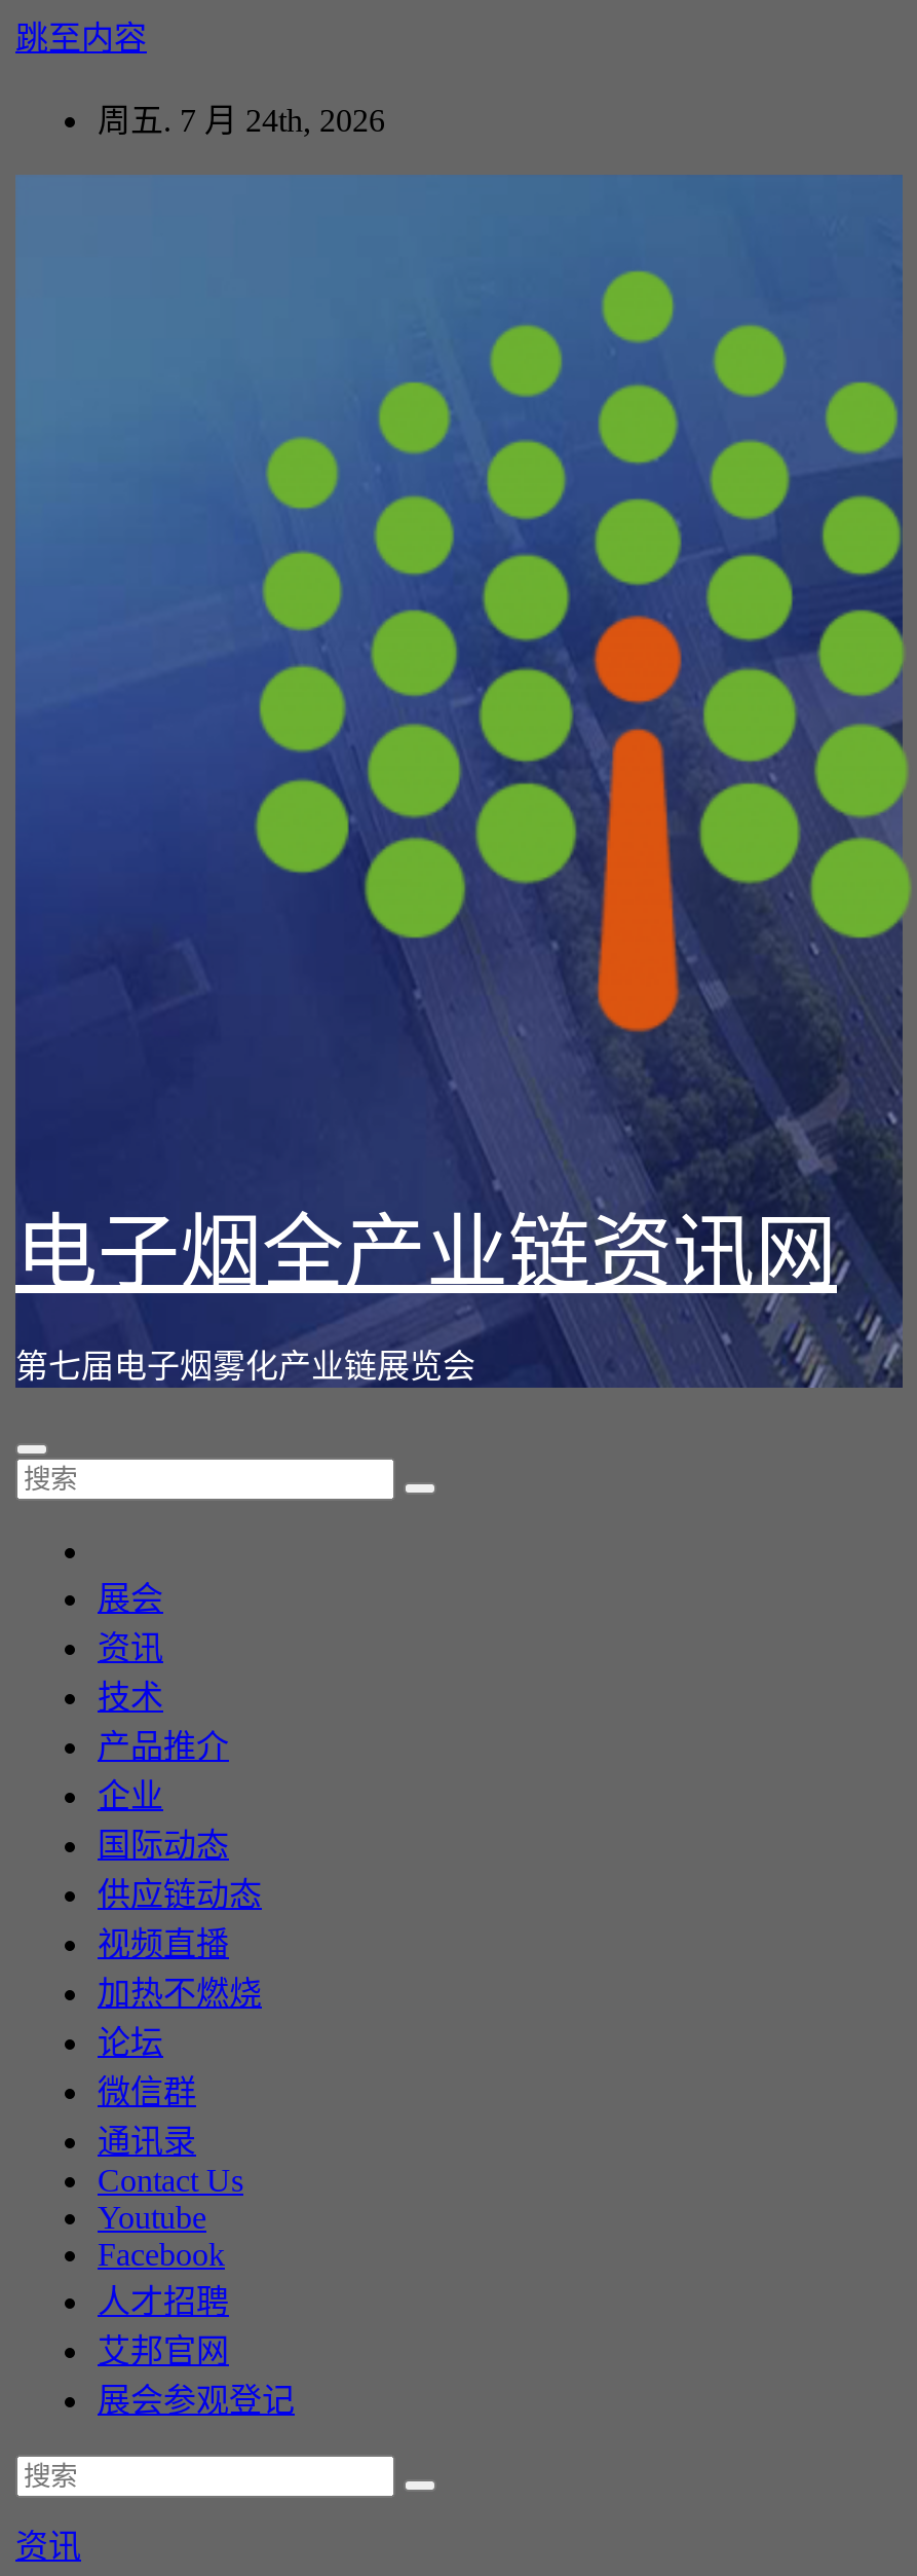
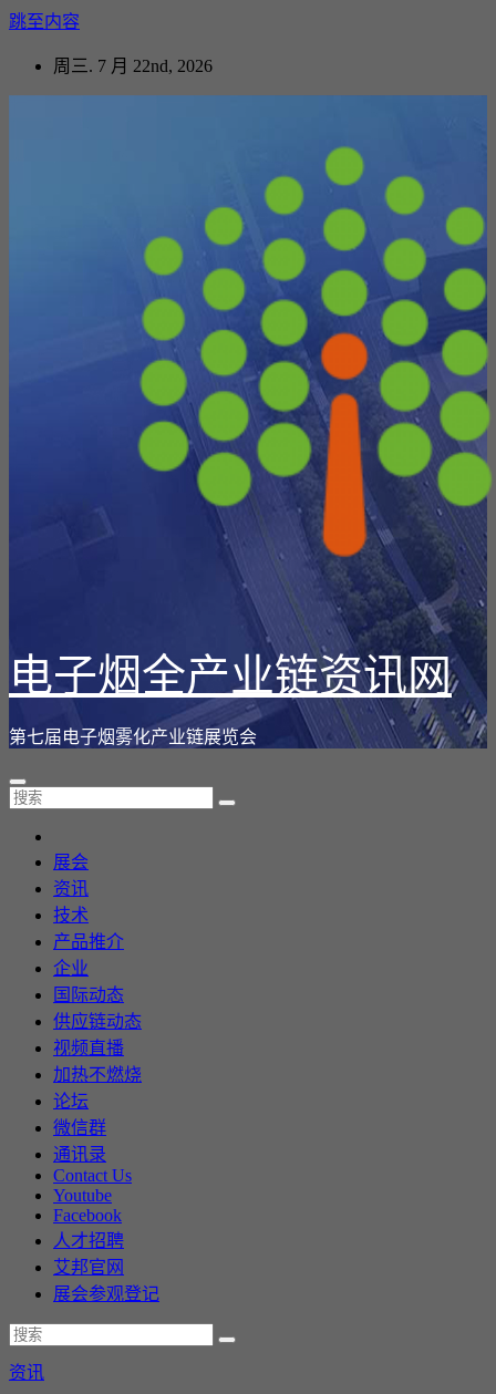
- 周五. 7 月 24th, 2026
+ 周三. 7 月 22nd, 2026
